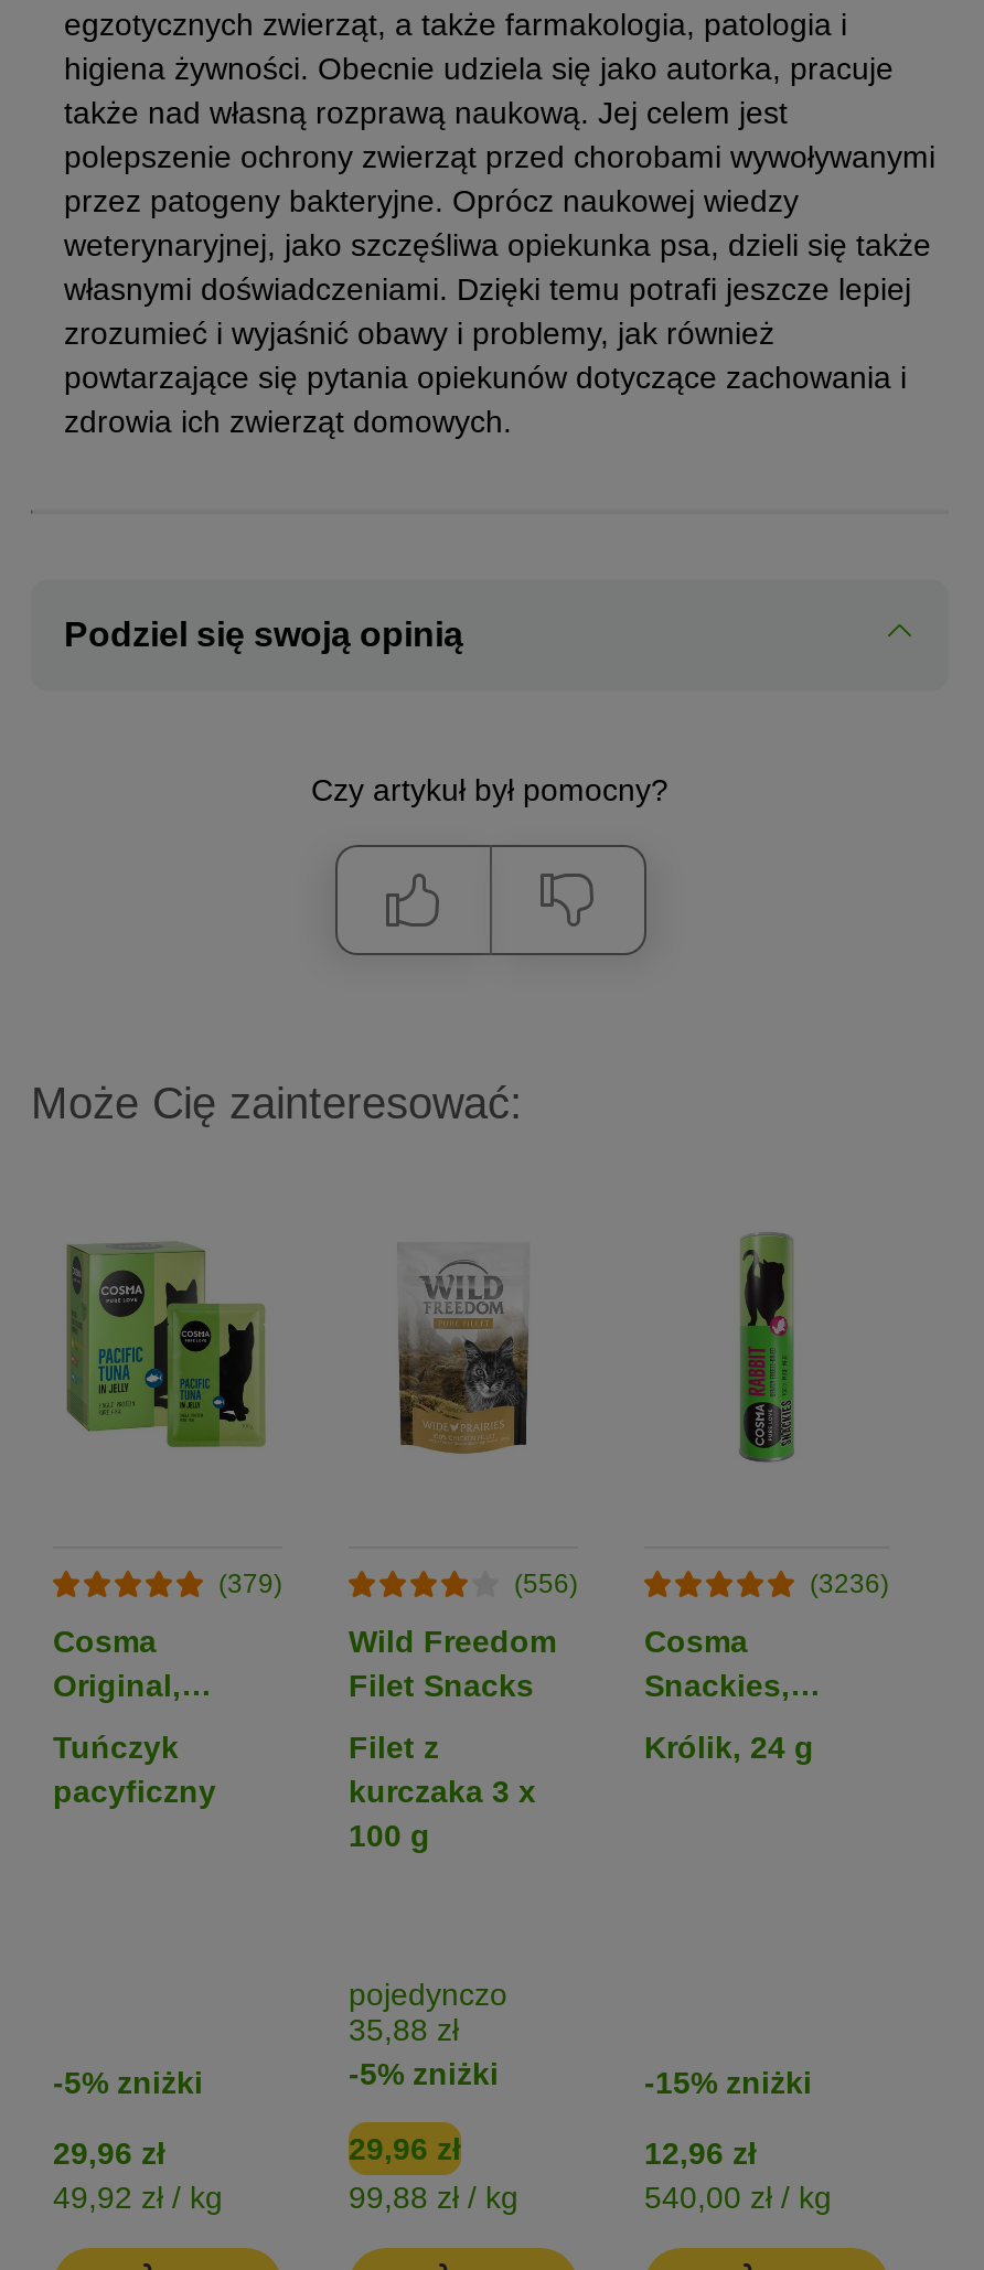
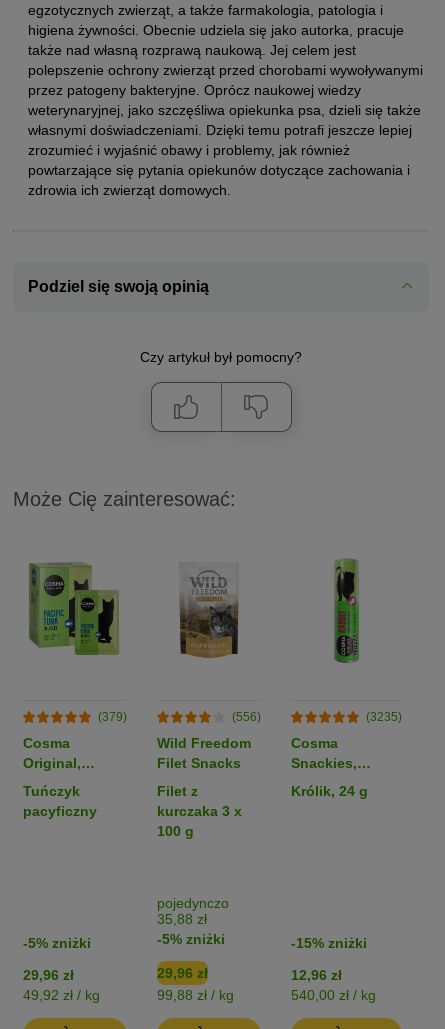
- (3236)
+ (3235)
